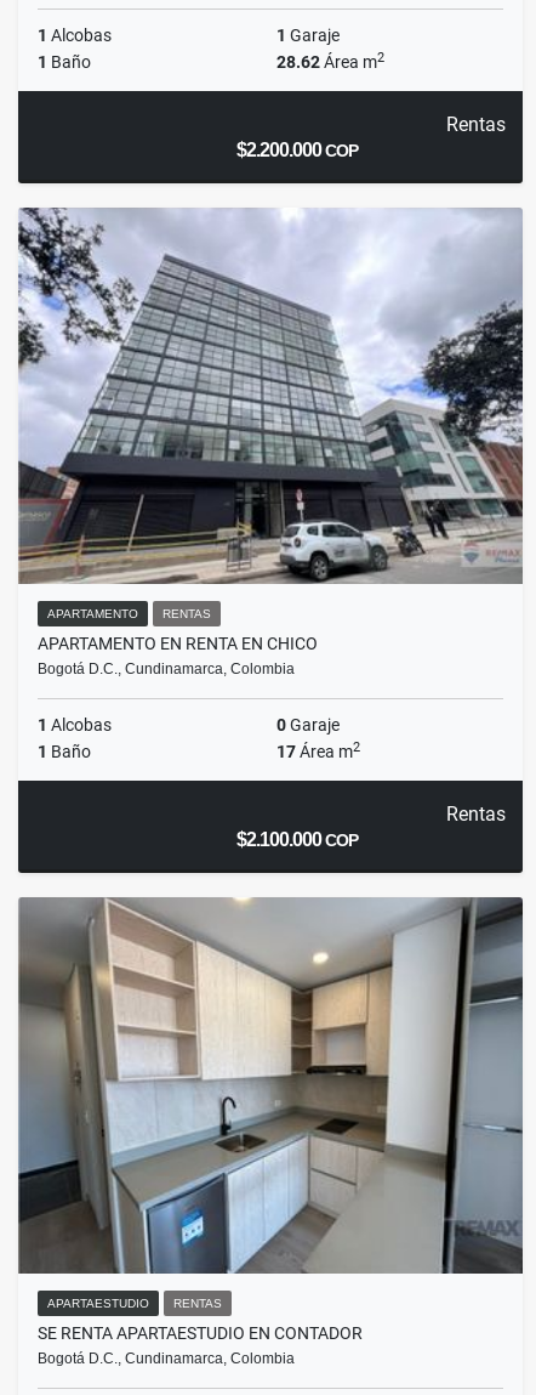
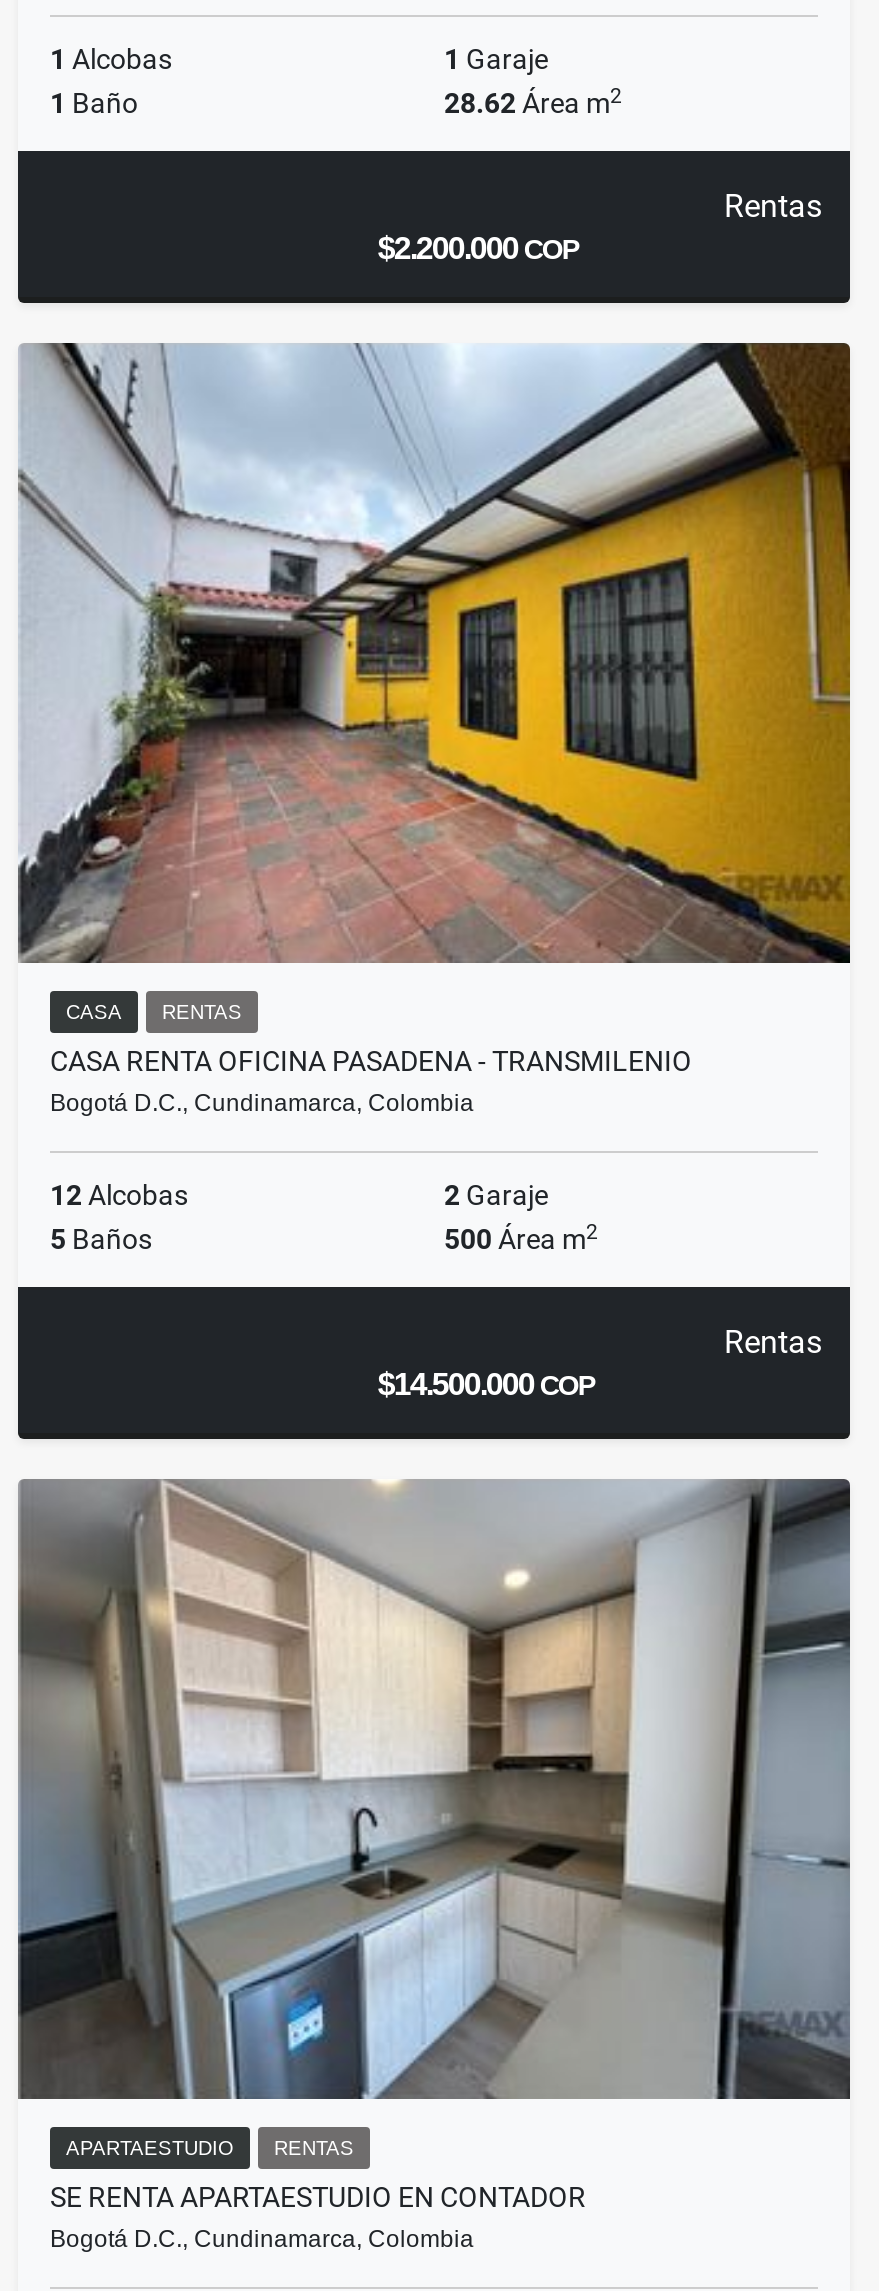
- [image]
- APARTAMENTO
+ [image]
+ CASA

- APARTAMENTO EN RENTA EN CHICO
+ CASA RENTA OFICINA PASADENA - TRANSMILENIO

- 1 Alcobas
- 0 Garaje
- 1 Baño
- 17 Área m2
+ 12 Alcobas
+ 2 Garaje
+ 5 Baños
+ 500 Área m2

- $2.100.000 COP
+ $14.500.000 COP
